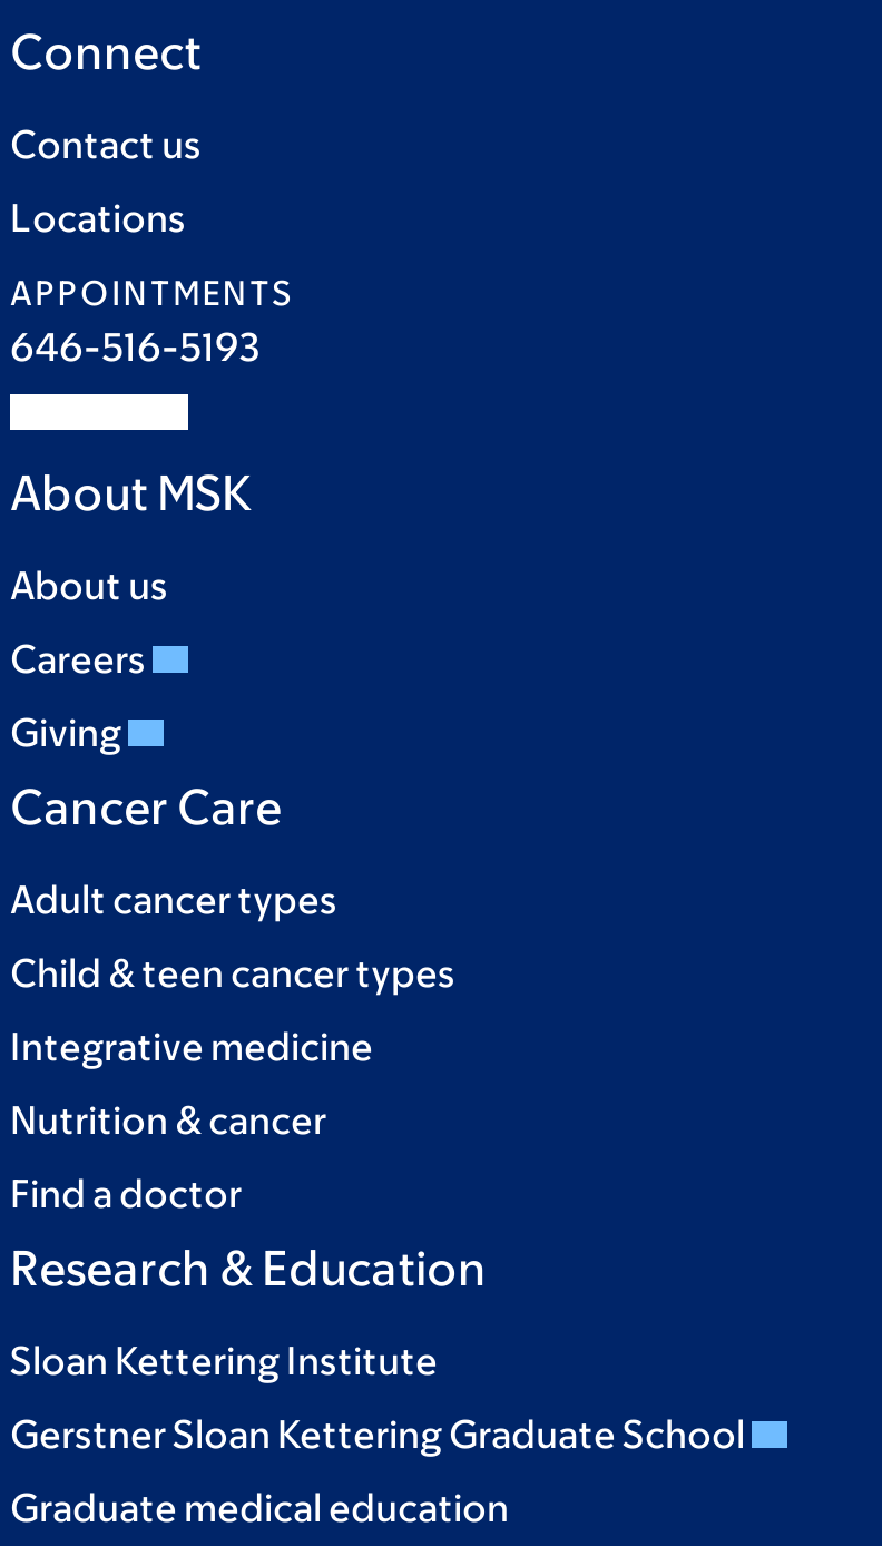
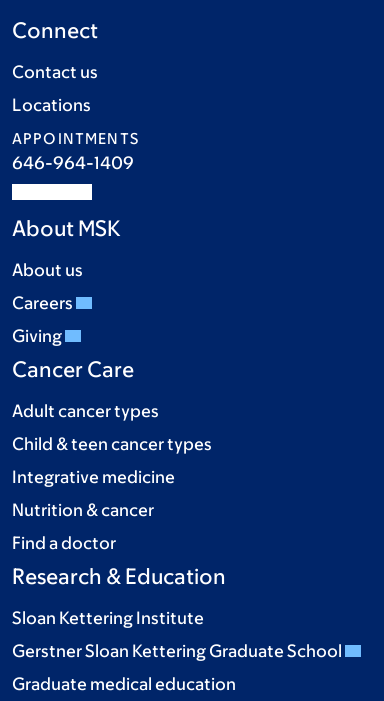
- 646-516-5193
+ 646-964-1409
